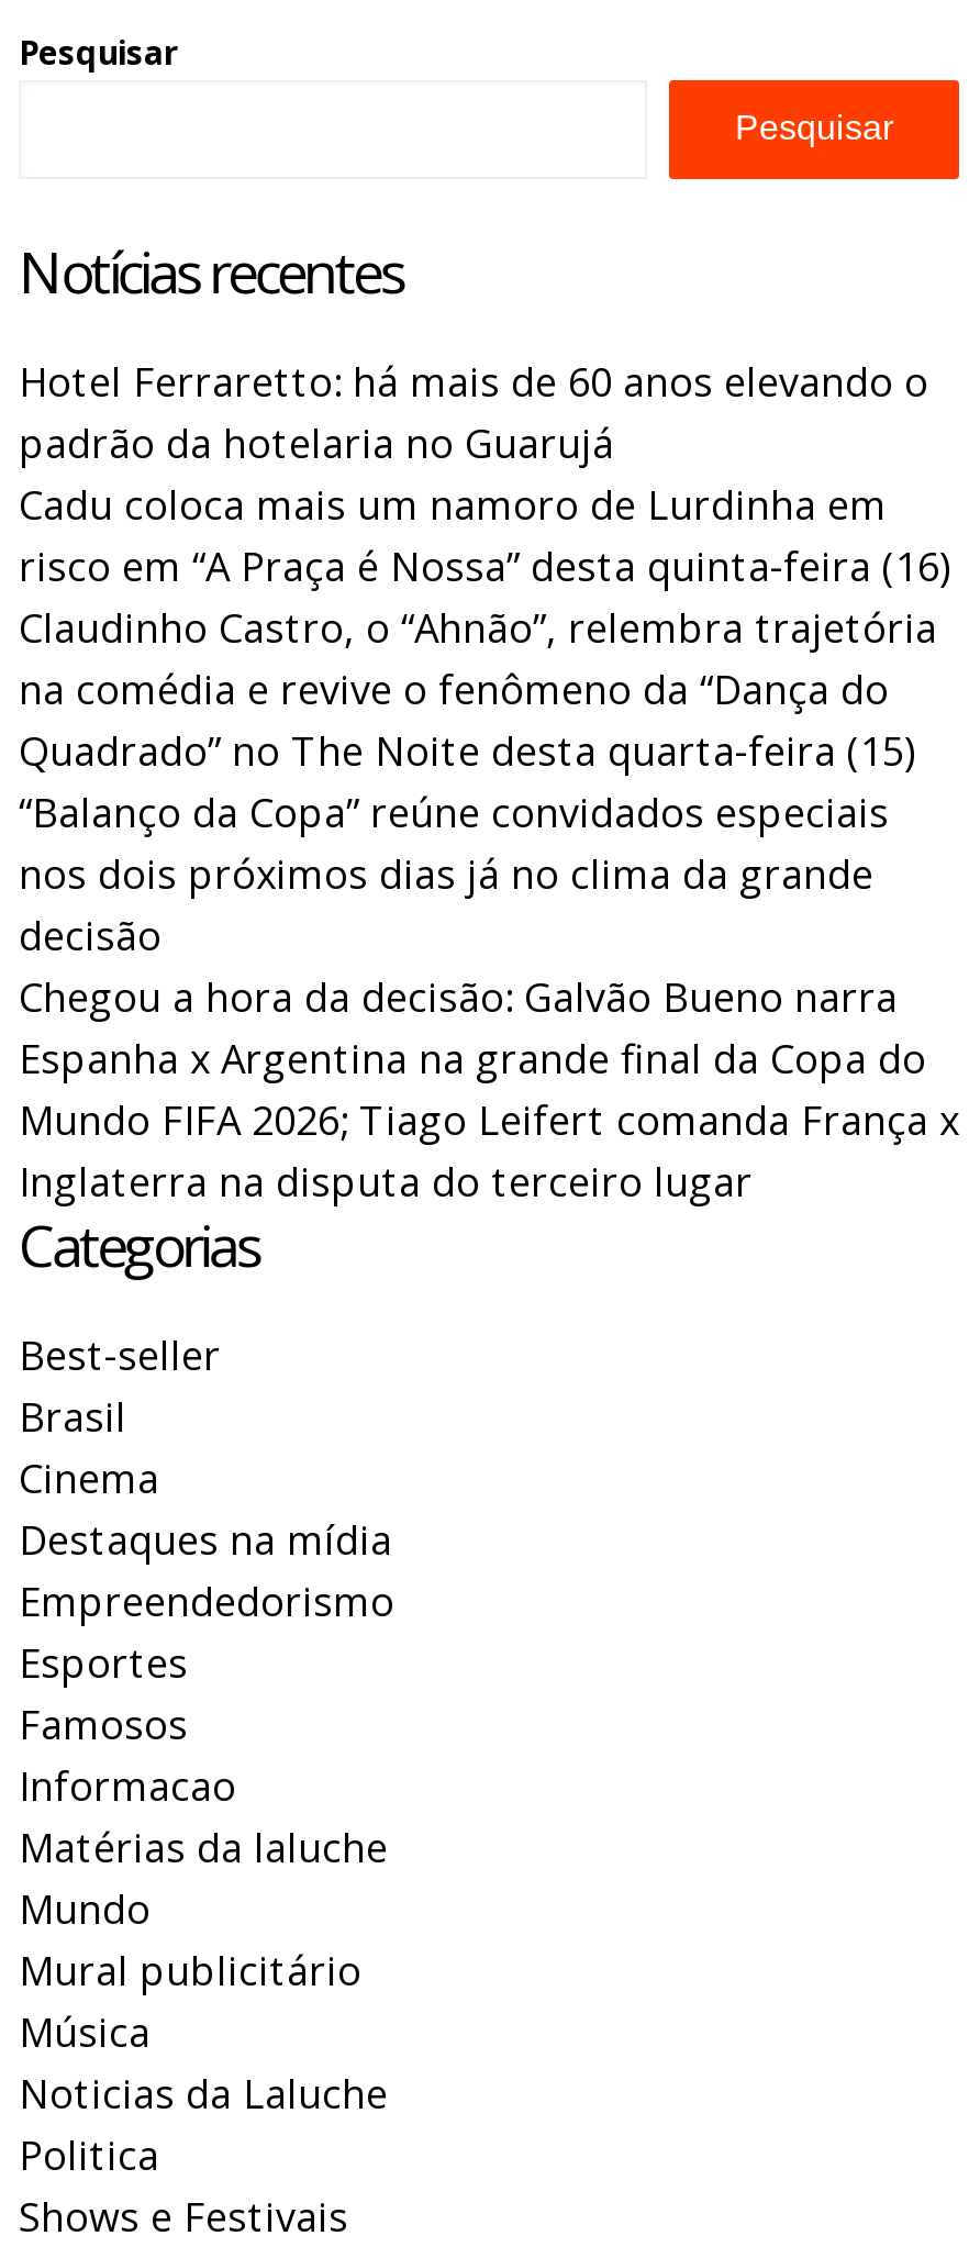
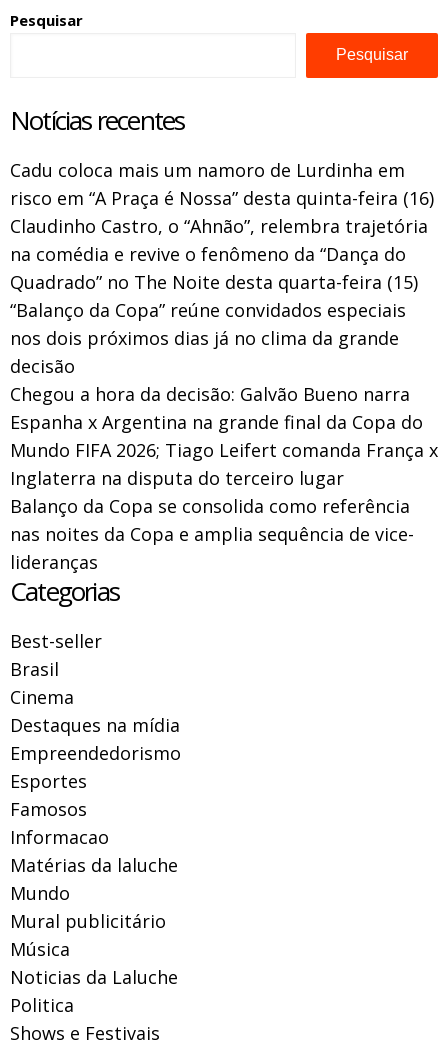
- Hotel Ferraretto: há mais de 60 anos elevando o
- padrão da hotelaria no Guarujá

moved up: Cadu coloca mais um namoro de Lurdinha em | risco em “A Praça é Nossa” desta quinta-feira (16) | Claudinho Castro, o “Ahnão”, relembra trajetória | ... | Mundo FIFA 2026; Tiago Leifert comanda França x | Inglaterra na disputa do terceiro lugar

+ Balanço da Copa se consolida como referência
+ nas noites da Copa e amplia sequência de vice-
+ lideranças
